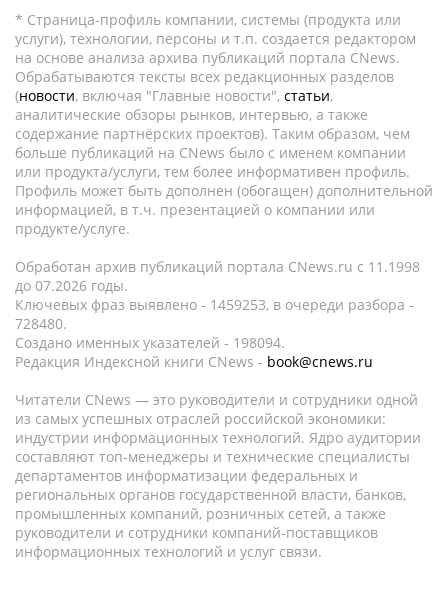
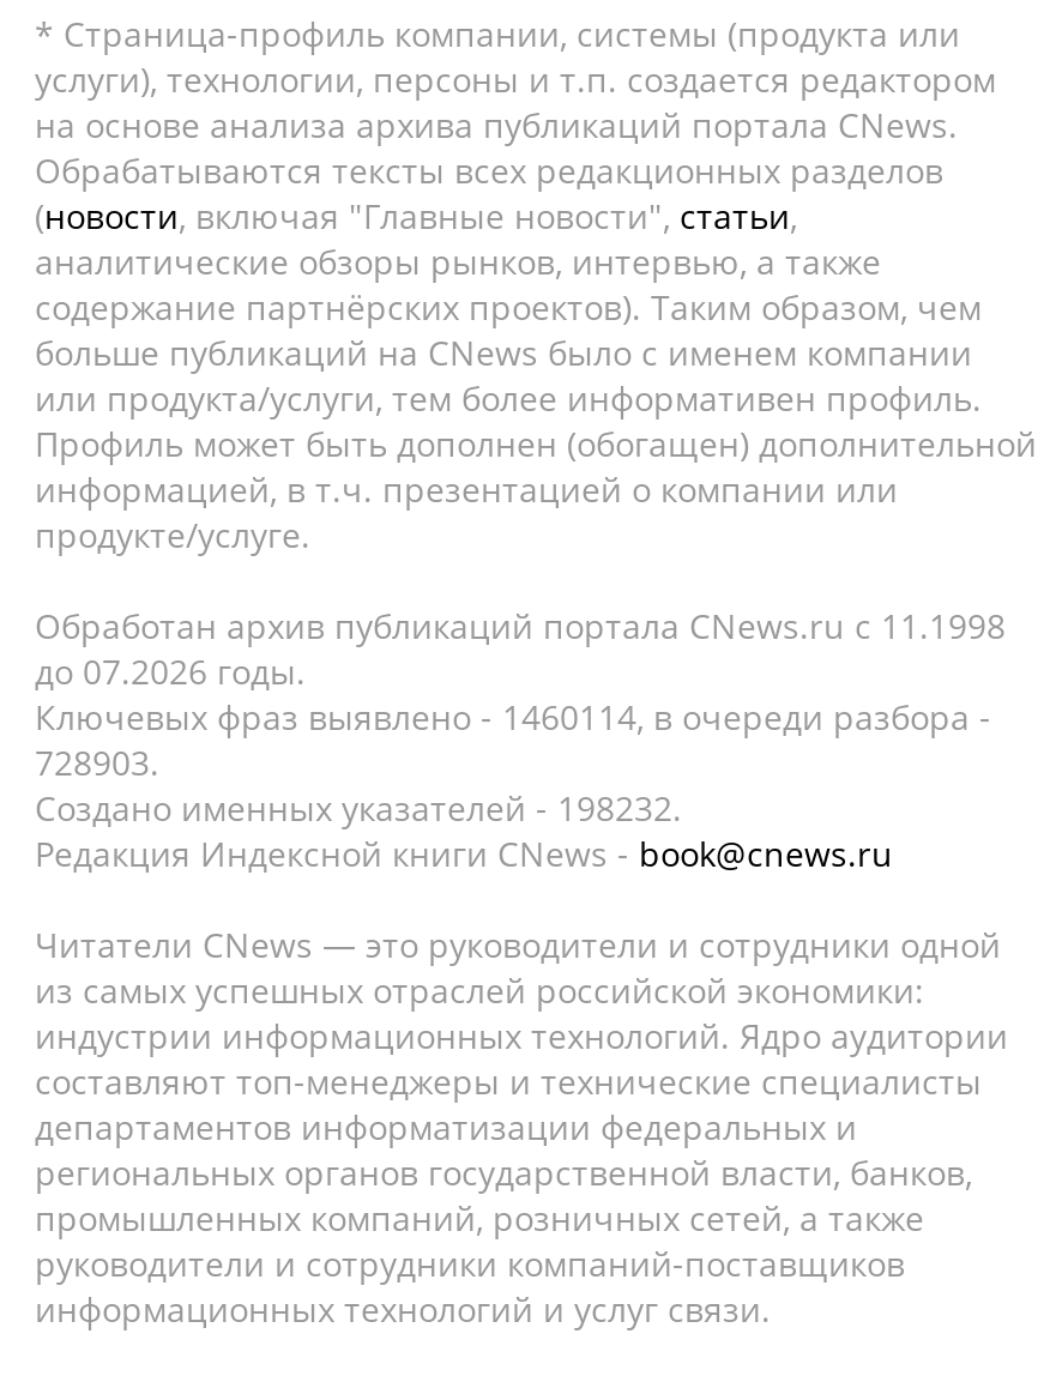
- Ключевых фраз выявлено - 1459253, в очереди разбора -
+ Ключевых фраз выявлено - 1460114, в очереди разбора -

- 728480.
+ 728903.

- Создано именных указателей - 198094.
+ Создано именных указателей - 198232.
